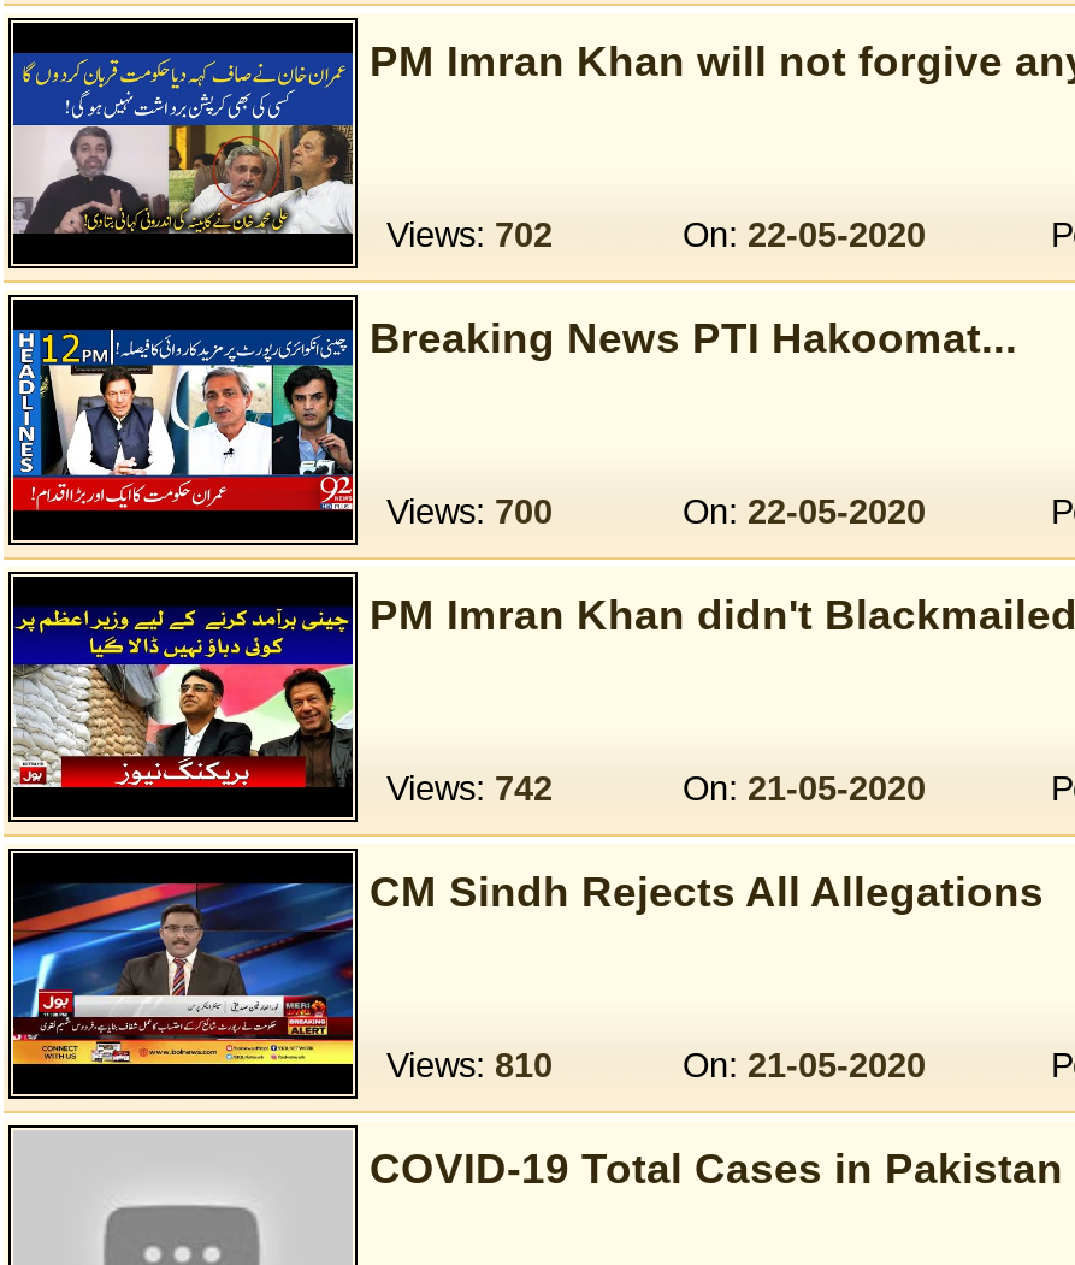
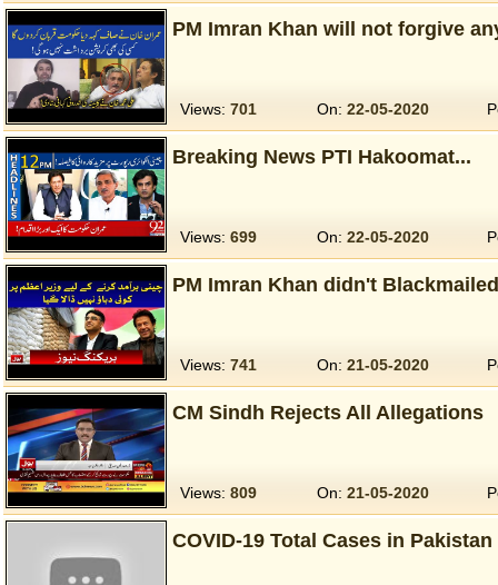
- Views: 702
+ Views: 701

- Views: 700
+ Views: 699

- Views: 742
+ Views: 741

- Views: 810
+ Views: 809
